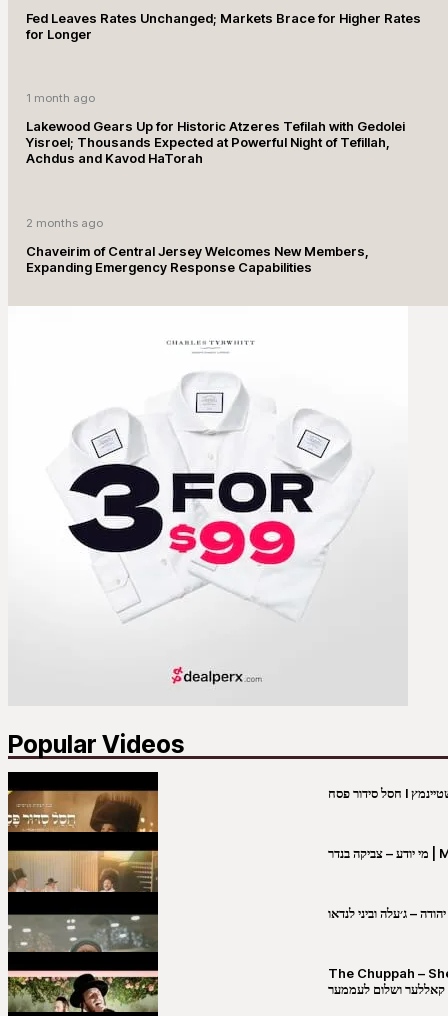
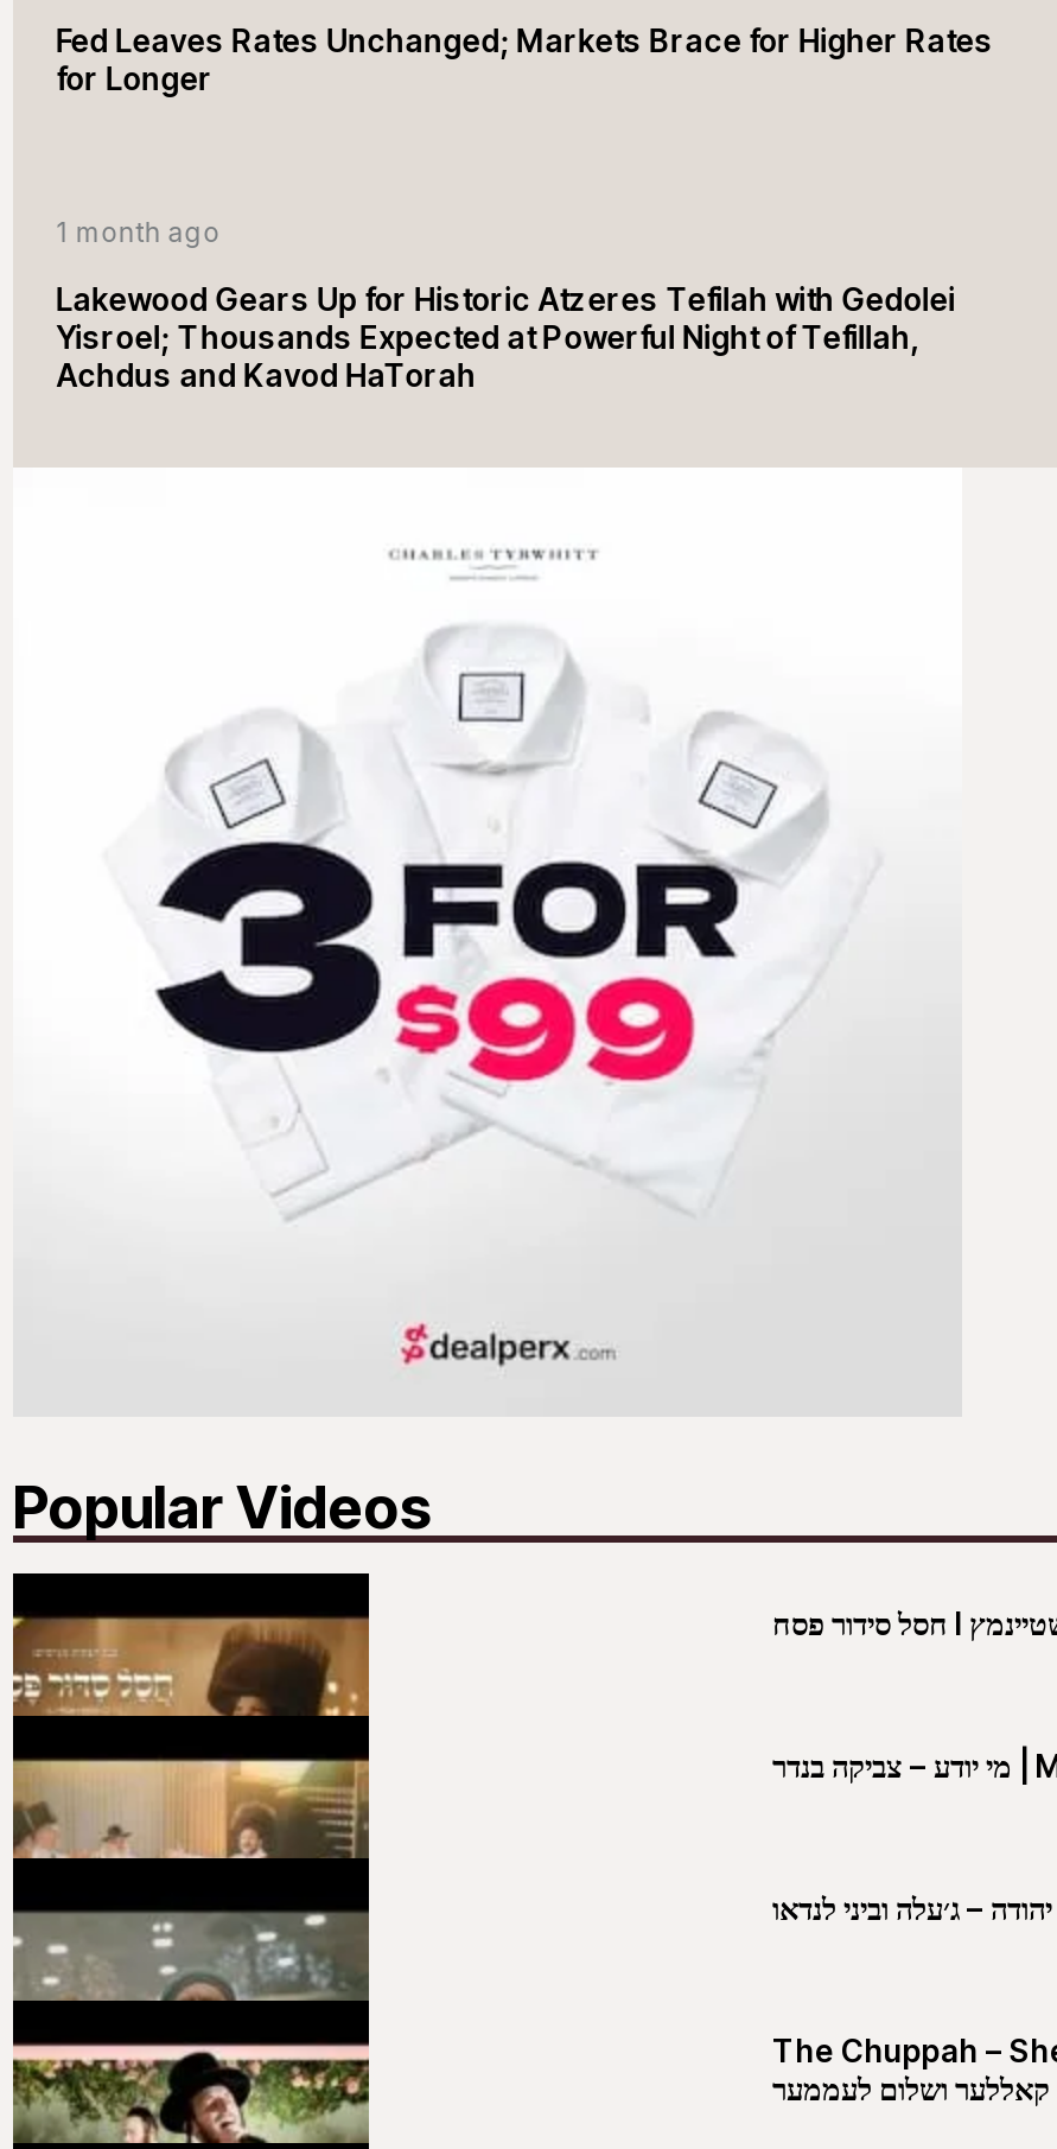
- 2 months ago
- Chaveirim of Central Jersey Welcomes New Members,
- Expanding Emergency Response Capabilities
